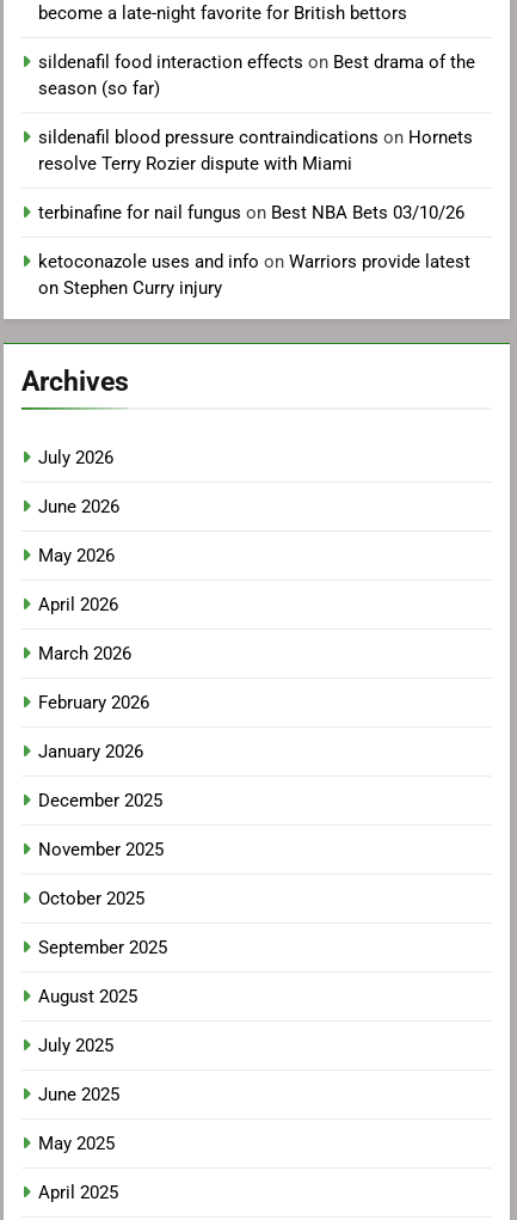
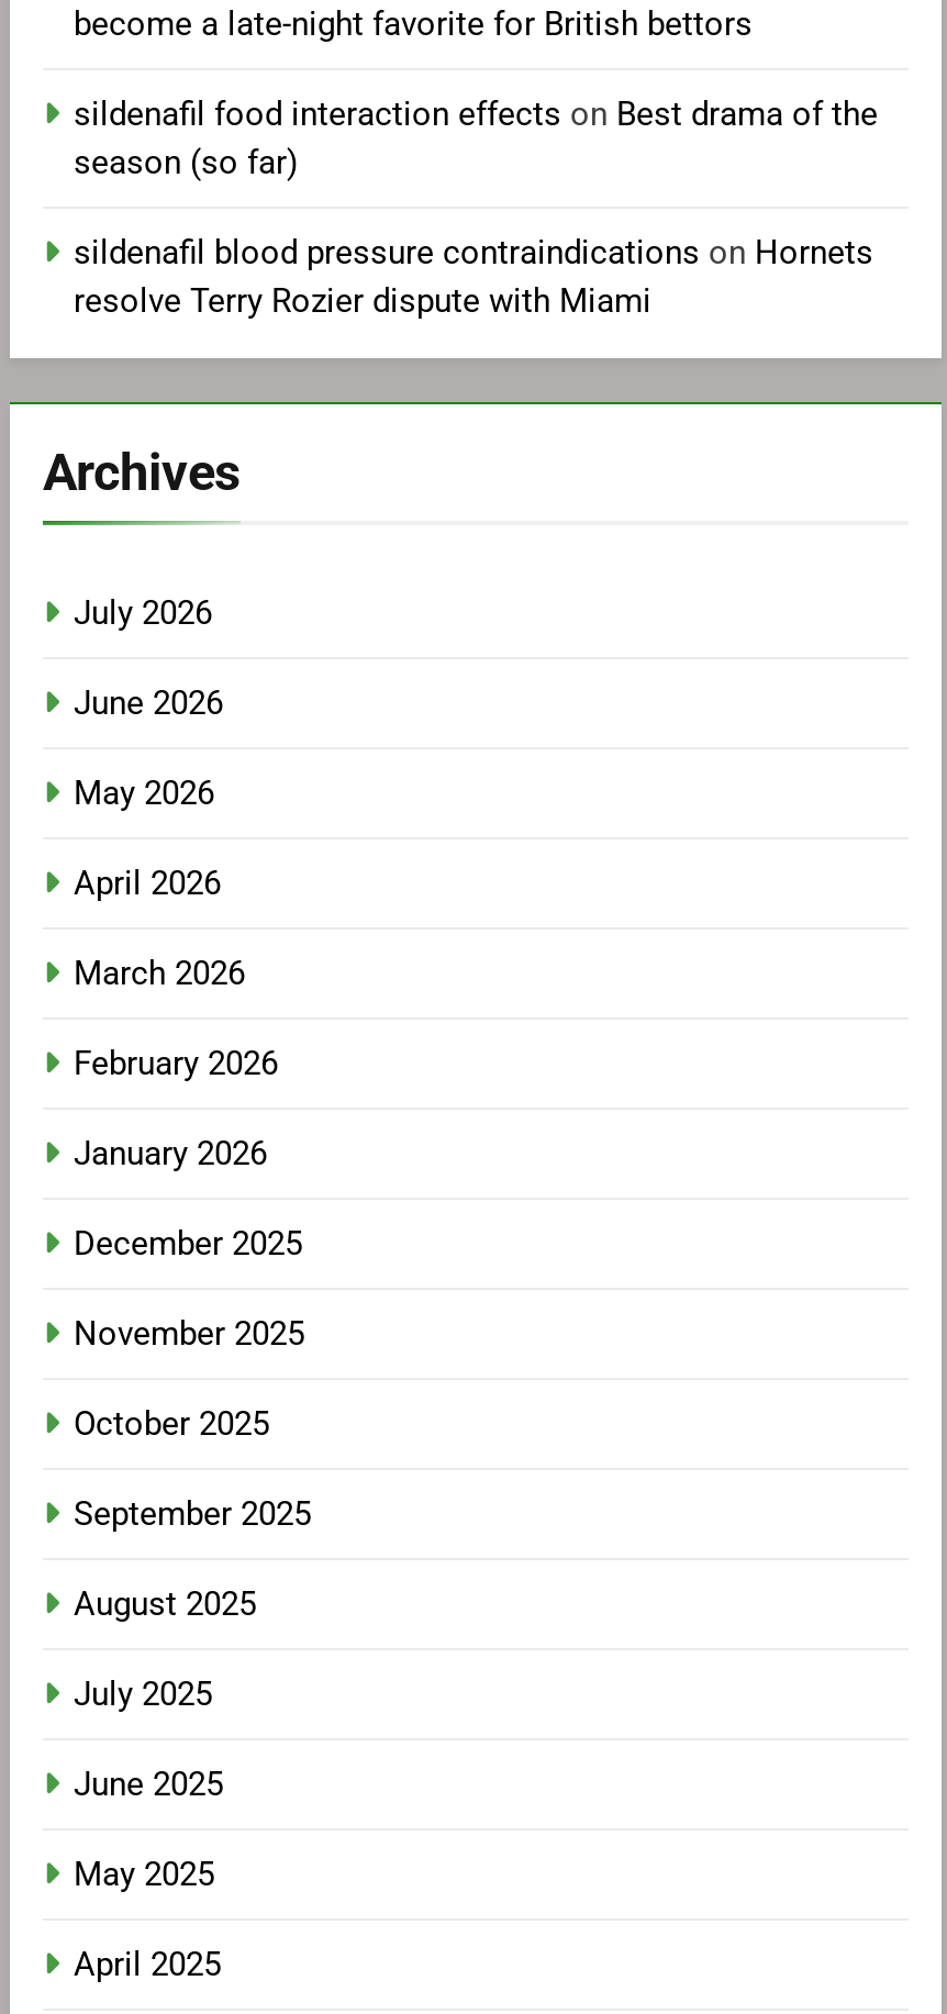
- terbinafine for nail fungus on Best NBA Bets 03/10/26
- ketoconazole uses and info on Warriors provide latest
- on Stephen Curry injury
